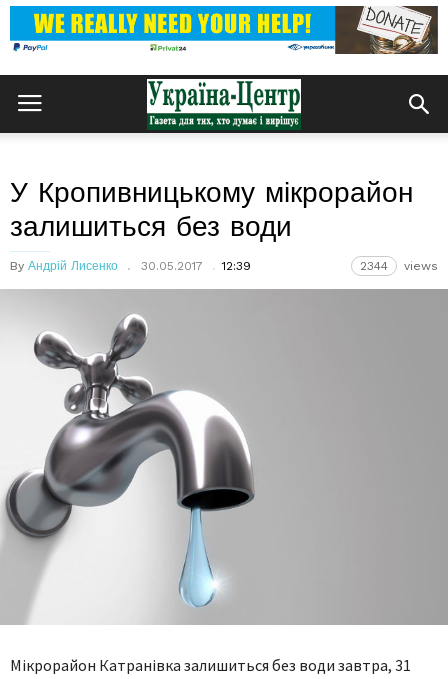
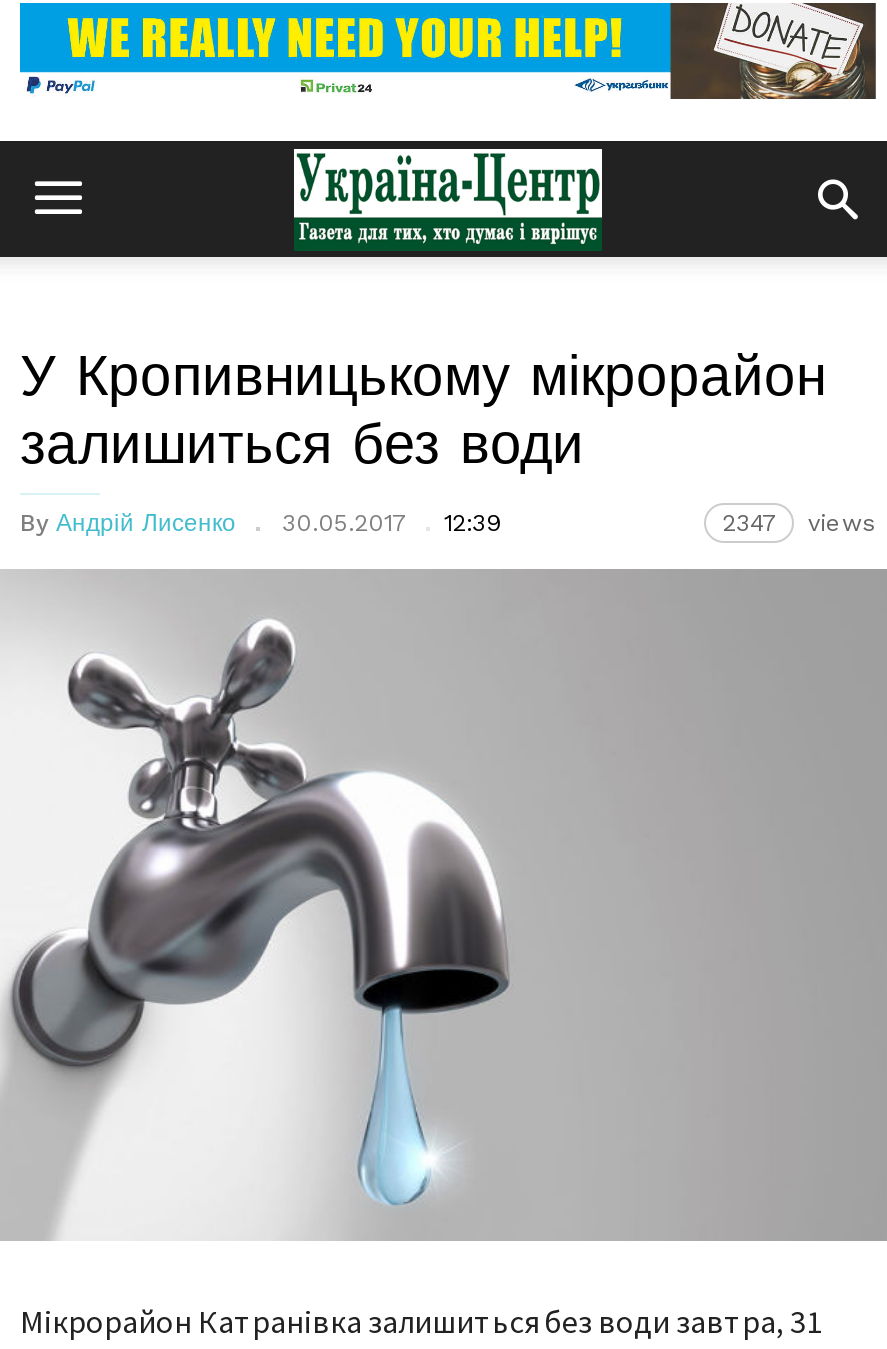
- 2344 views
+ 2347 views
